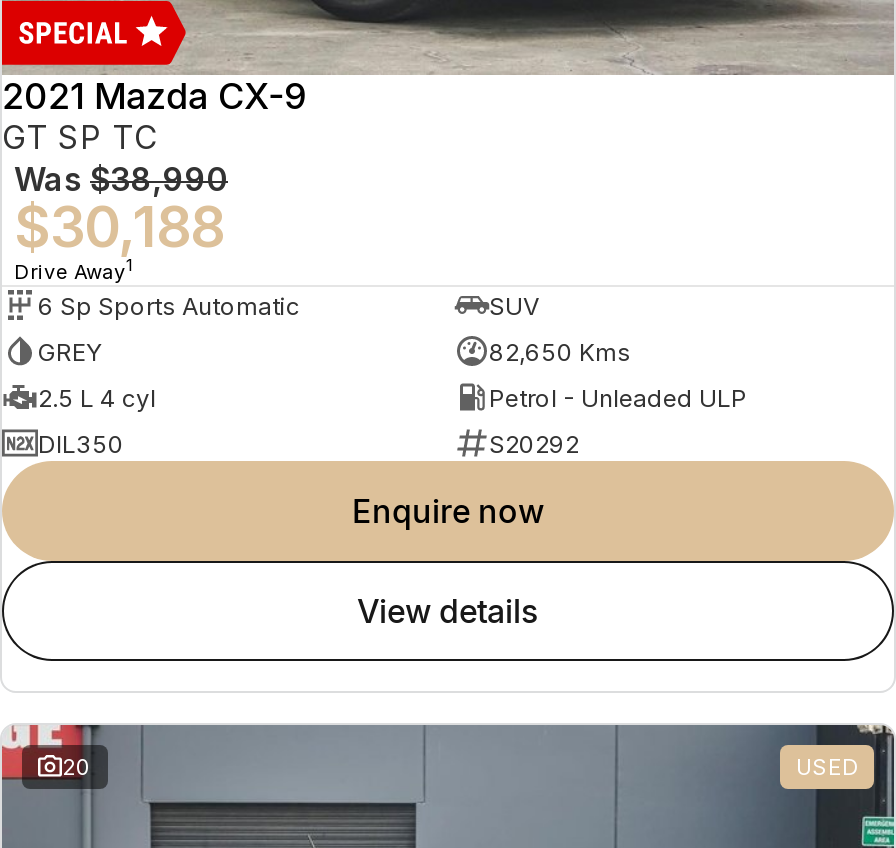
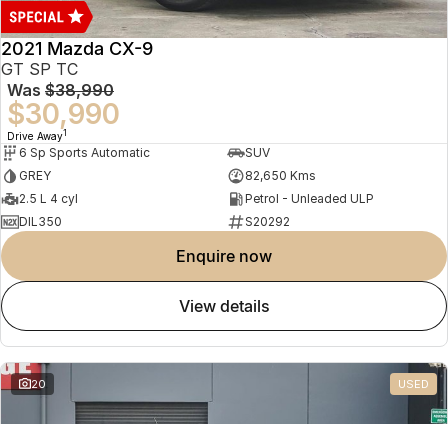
- $30,188
+ $30,990
